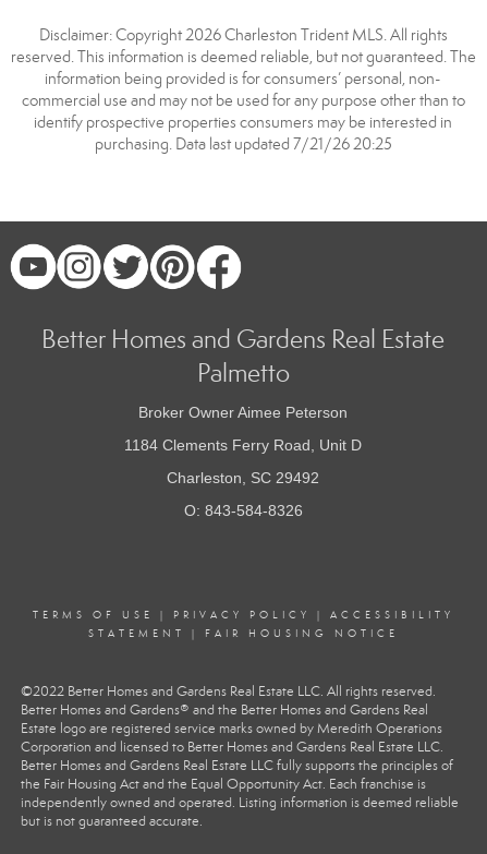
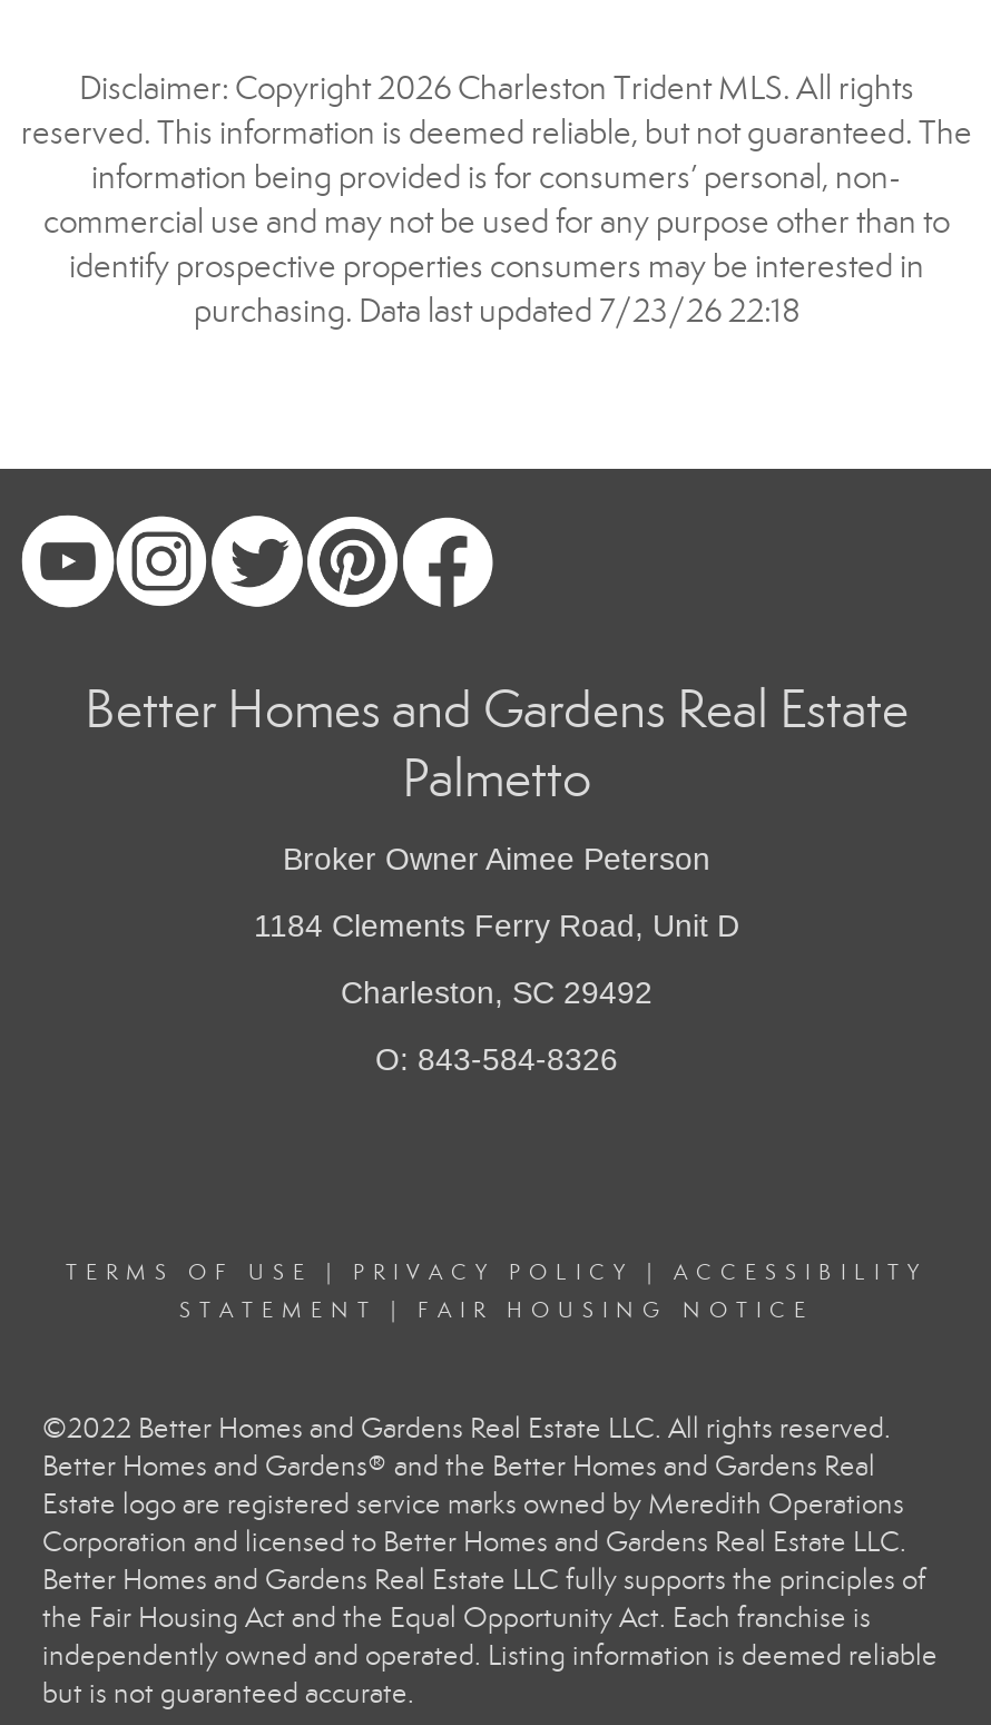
- purchasing. Data last updated 7/21/26 20:25
+ purchasing. Data last updated 7/23/26 22:18
